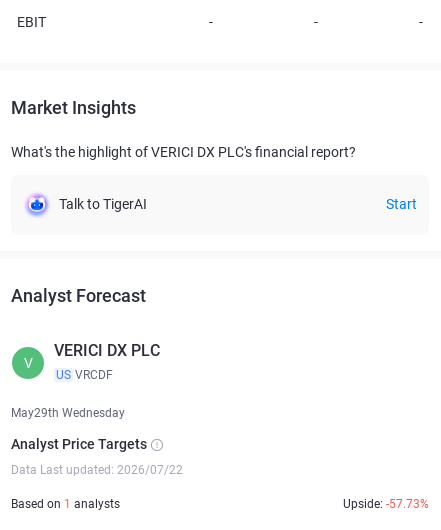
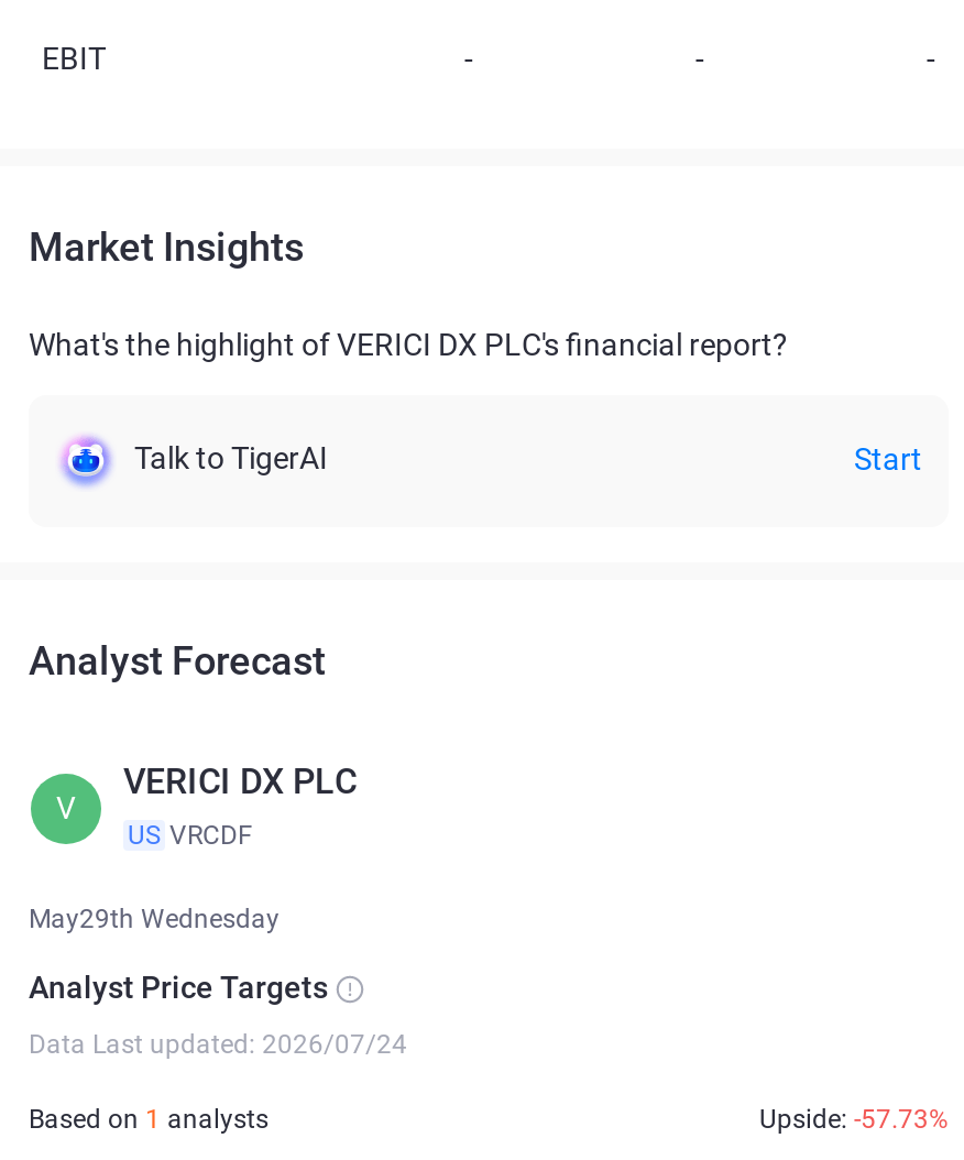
- Data Last updated: 2026/07/22
+ Data Last updated: 2026/07/24
